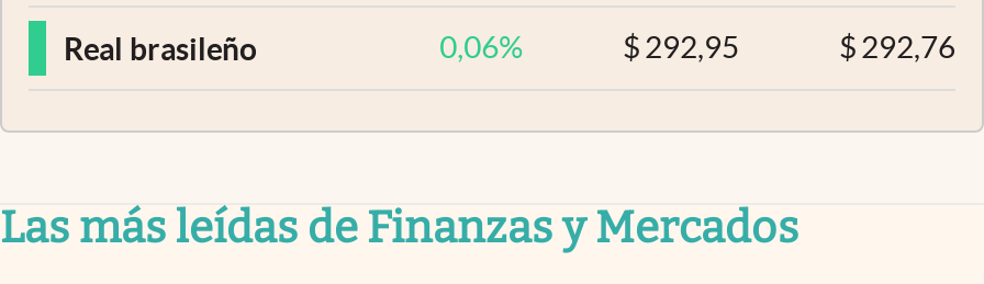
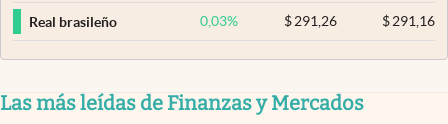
- 0,06%
+ 0,03%

- $ 292,95
+ $ 291,26

- $ 292,76
+ $ 291,16
